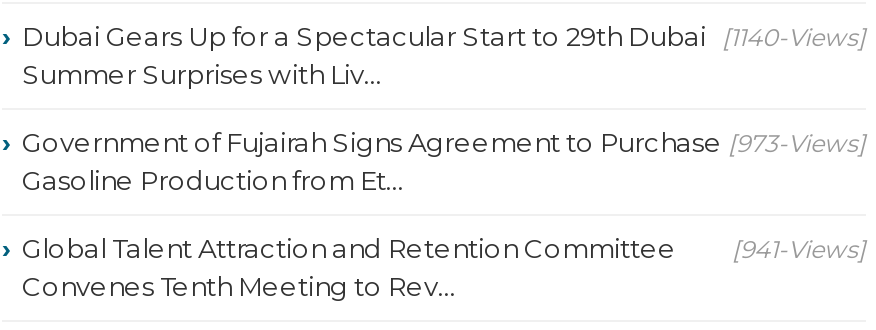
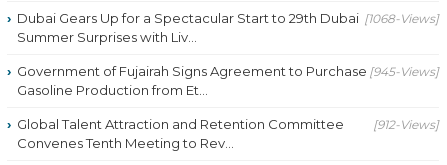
- Dubai Gears Up for a Spectacular Start to 29th Dubai [1140-Views]
+ Dubai Gears Up for a Spectacular Start to 29th Dubai [1068-Views]

- Government of Fujairah Signs Agreement to Purchase [973-Views]
+ Government of Fujairah Signs Agreement to Purchase [945-Views]

- Global Talent Attraction and Retention Committee [941-Views]
+ Global Talent Attraction and Retention Committee [912-Views]
